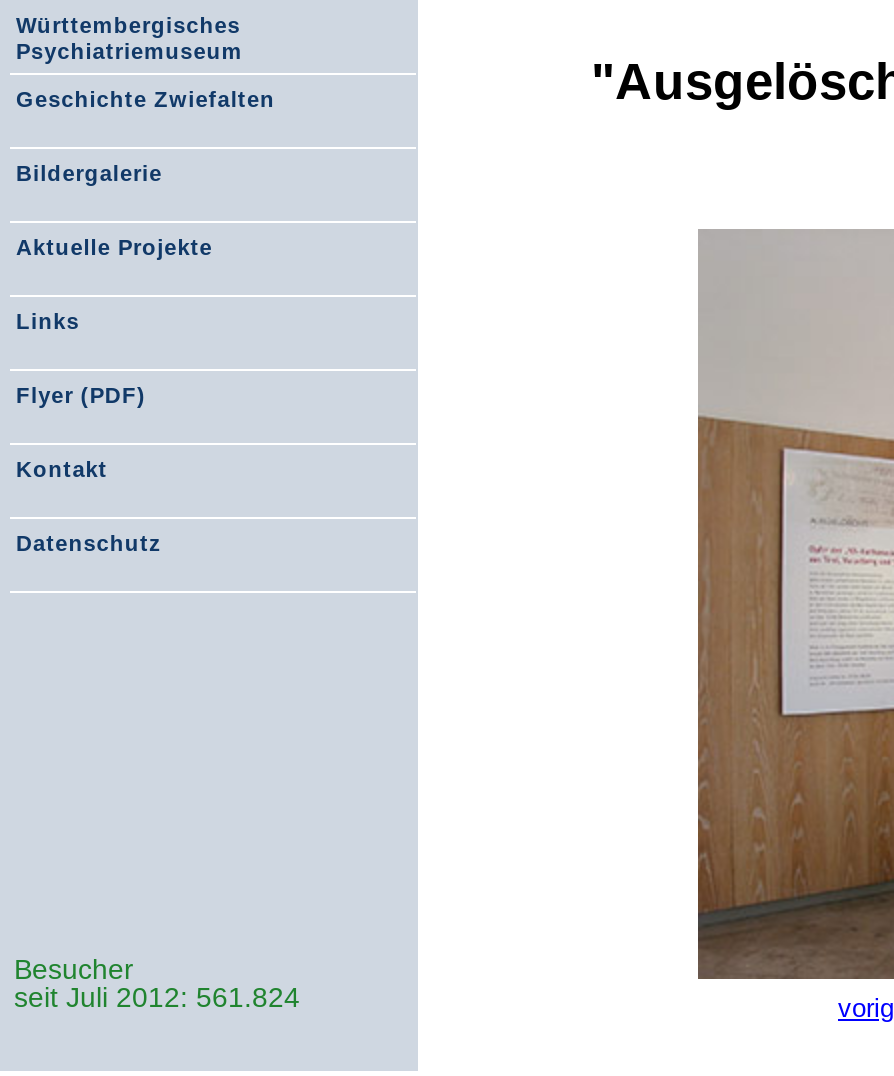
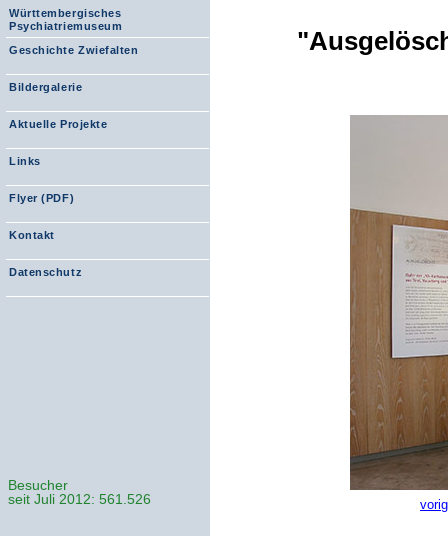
- seit Juli 2012: 561.824
+ seit Juli 2012: 561.526
